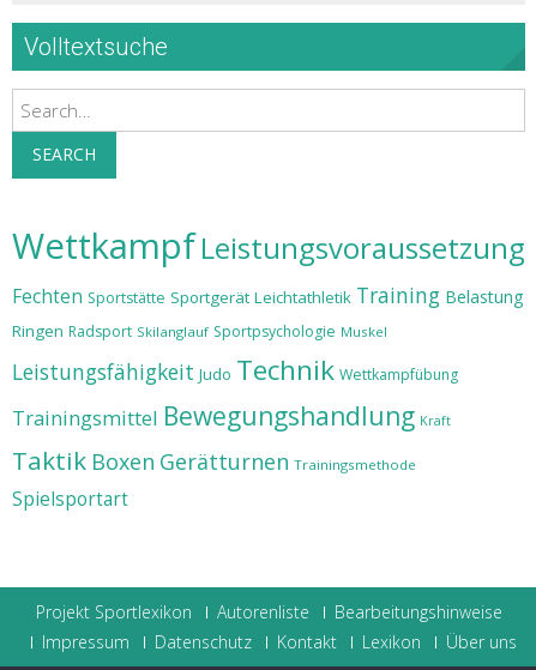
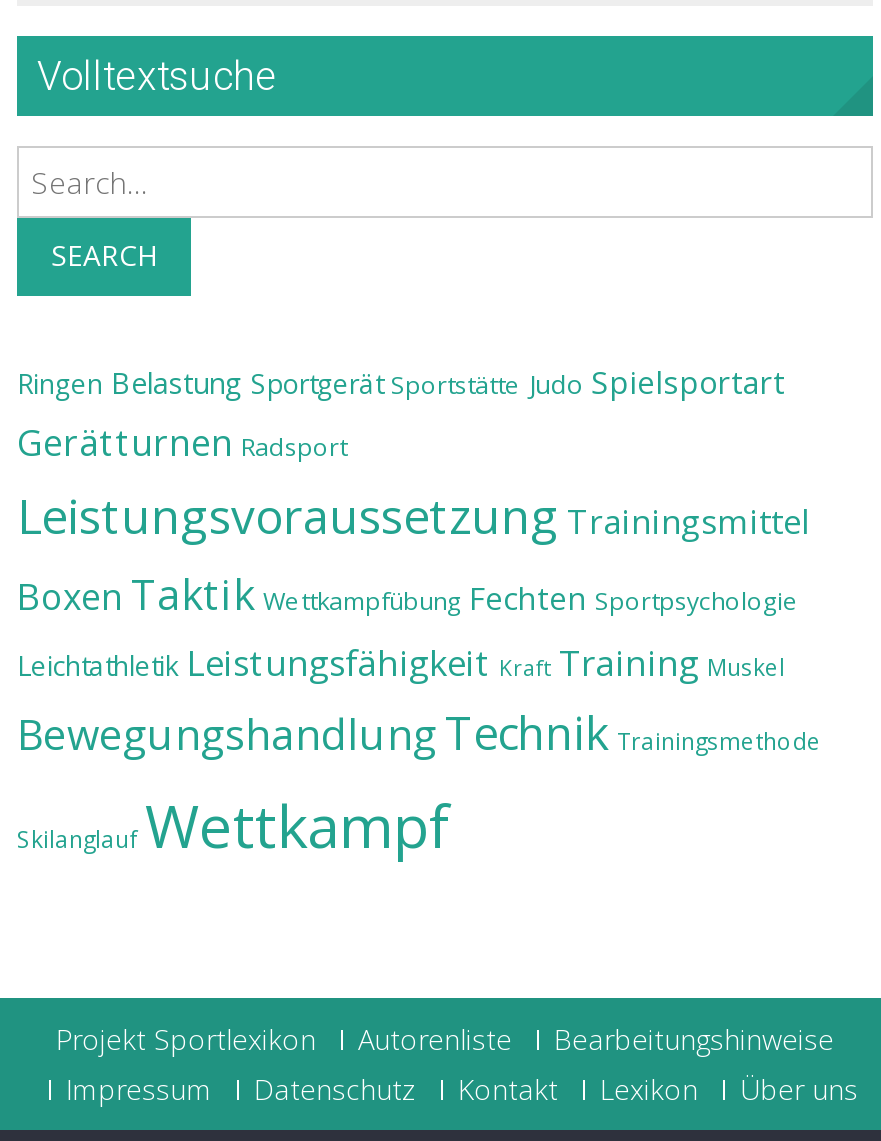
- Wettkampf Leistungsvoraussetzung
- Fechten Sportstätte Sportgerät Leichtathletik Training Belastung
- Ringen Radsport Skilanglauf Sportpsychologie Muskel
- Leistungsfähigkeit Judo Technik Wettkampfübung
- Trainingsmittel Bewegungshandlung Kraft
- Taktik Boxen Gerätturnen Trainingsmethode
- Spielsportart
+ Ringen Belastung Sportgerät Sportstätte Judo Spielsportart
+ Gerätturnen Radsport
+ Leistungsvoraussetzung Trainingsmittel
+ Boxen Taktik Wettkampfübung Fechten Sportpsychologie
+ Leichtathletik Leistungsfähigkeit Kraft Training Muskel
+ Bewegungshandlung Technik Trainingsmethode
+ Skilanglauf Wettkampf
